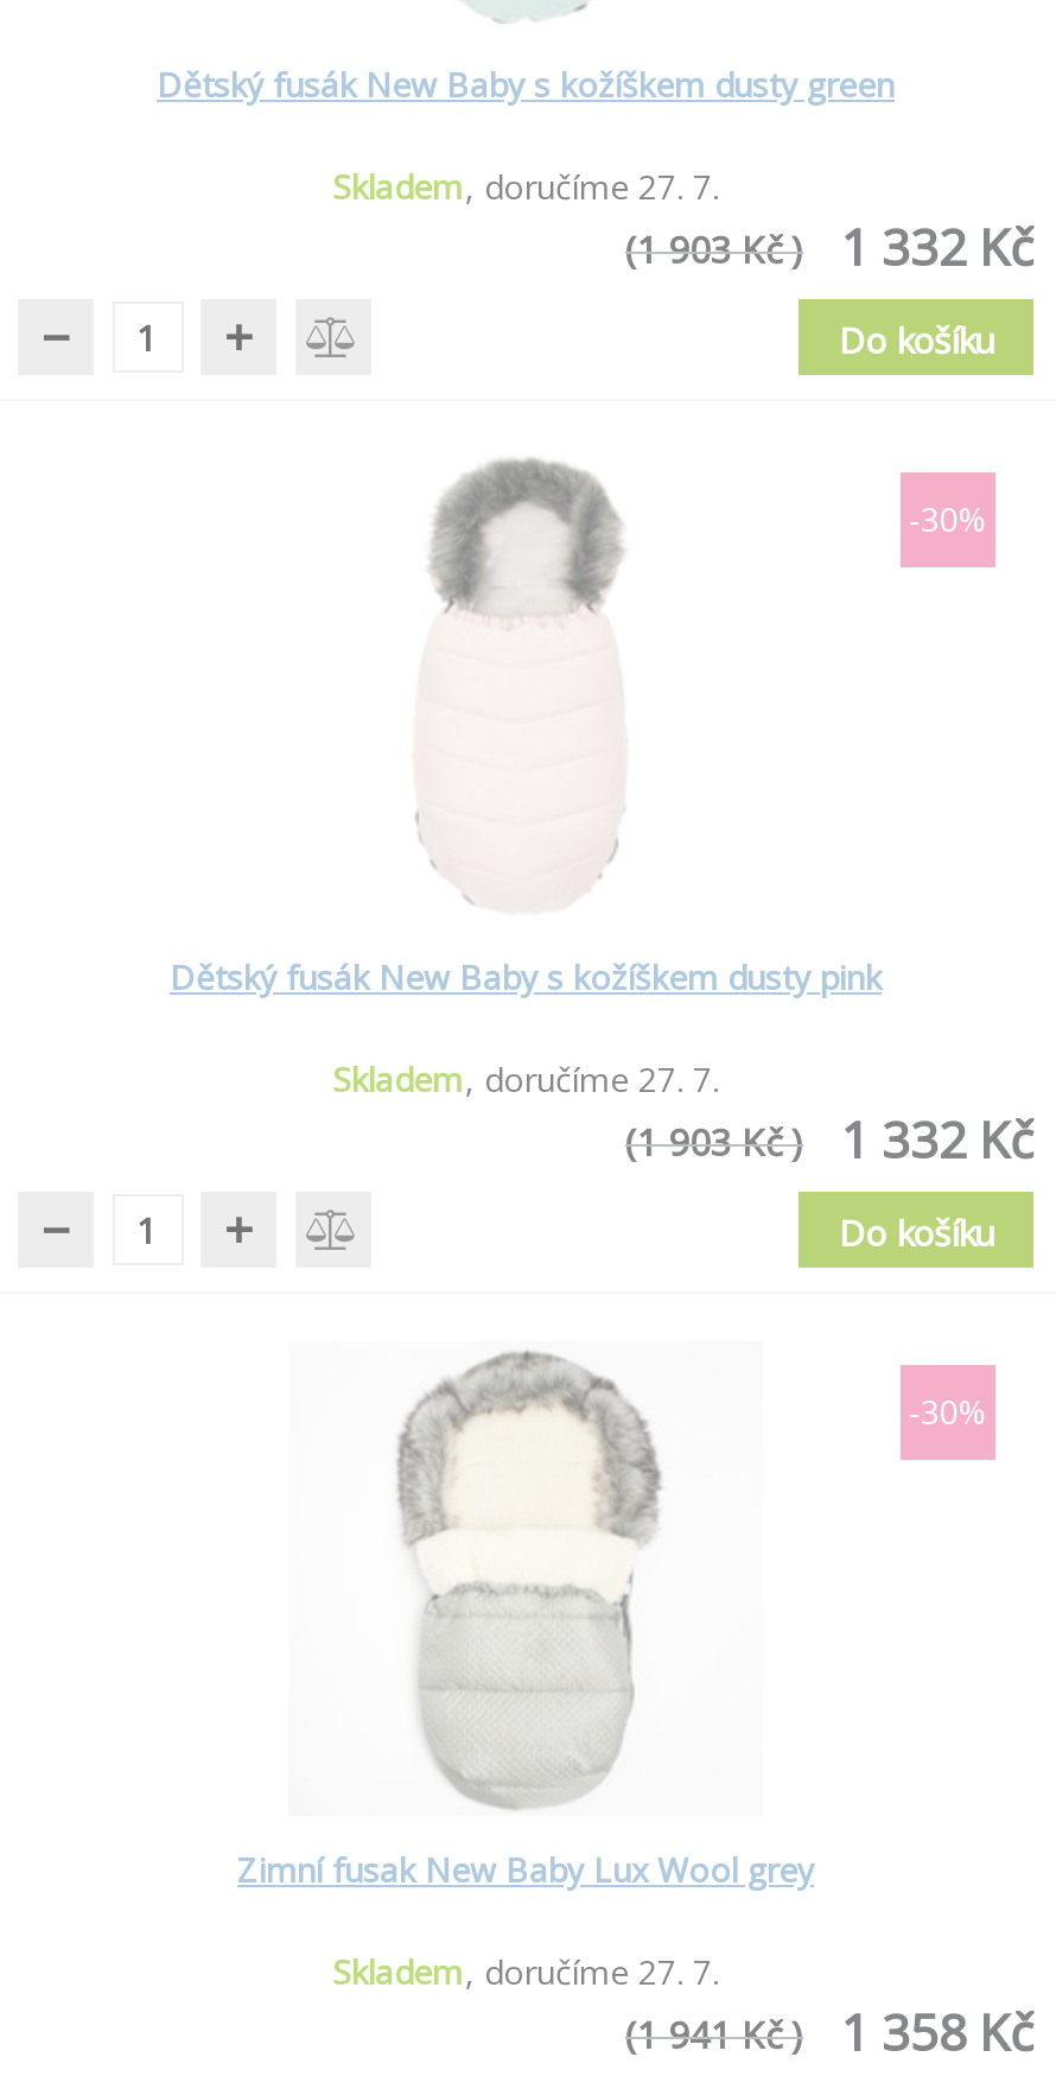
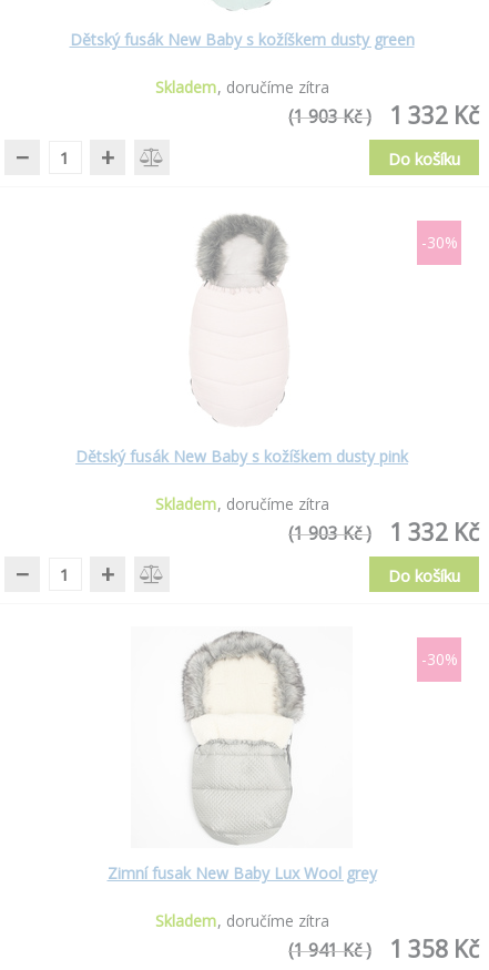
- Skladem doručíme 27. 7.
+ Skladem doručíme zítra

- Skladem doručíme 27. 7.
+ Skladem doručíme zítra

- Skladem doručíme 27. 7.
+ Skladem doručíme zítra
